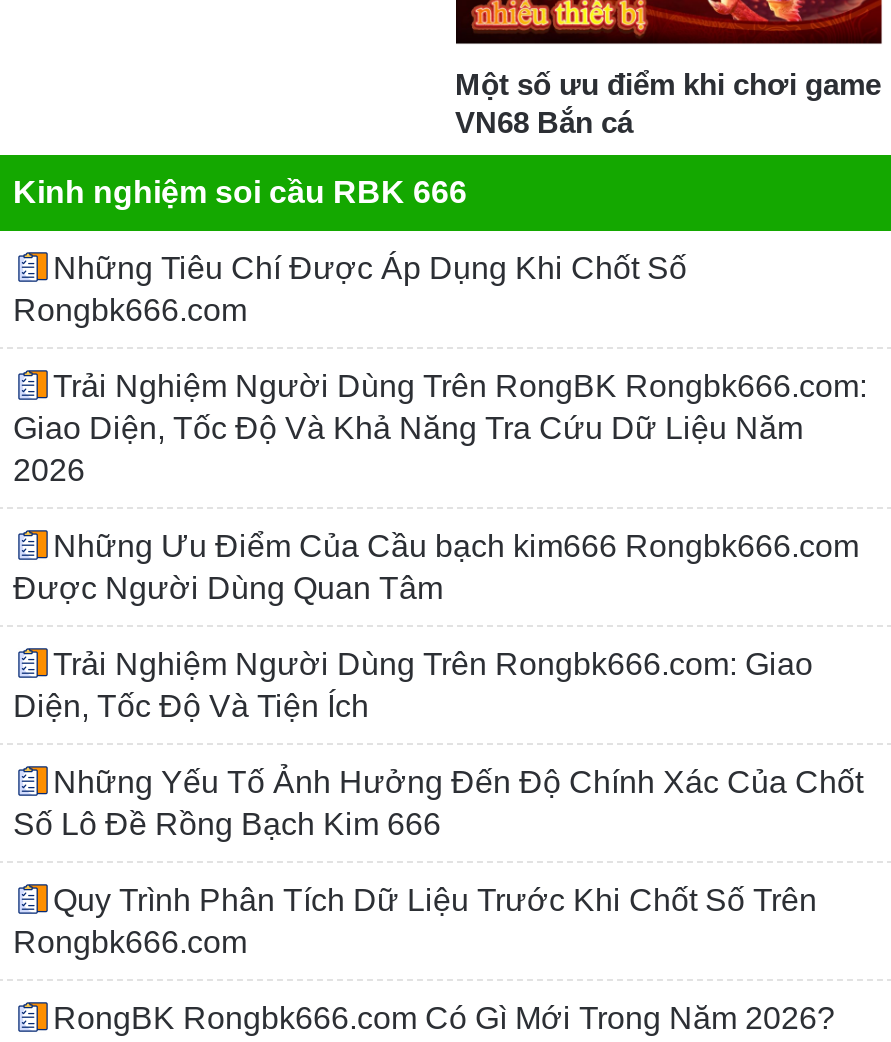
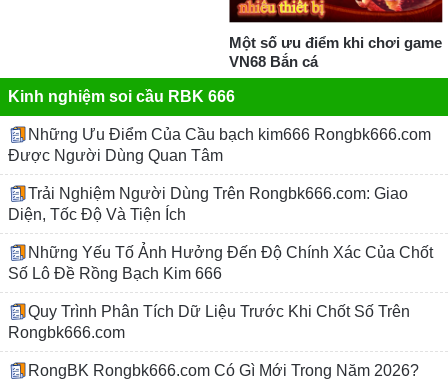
- Những Tiêu Chí Được Áp Dụng Khi Chốt Số
- Rongbk666.com
- Trải Nghiệm Người Dùng Trên RongBK Rongbk666.com:
- Giao Diện, Tốc Độ Và Khả Năng Tra Cứu Dữ Liệu Năm
- 2026
